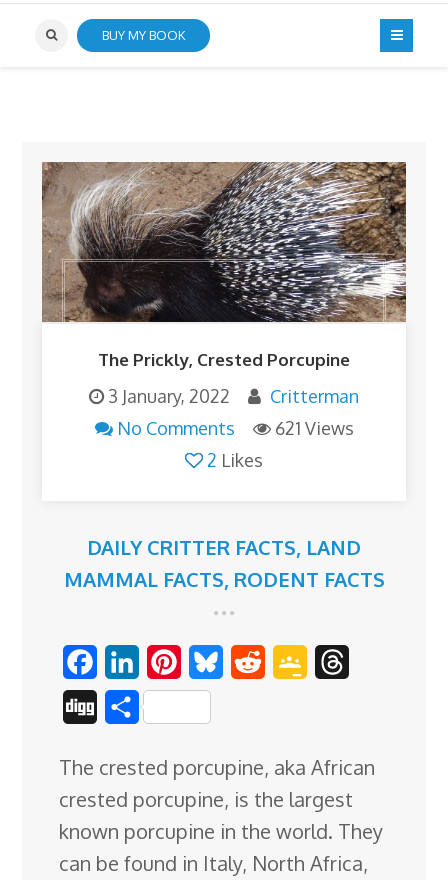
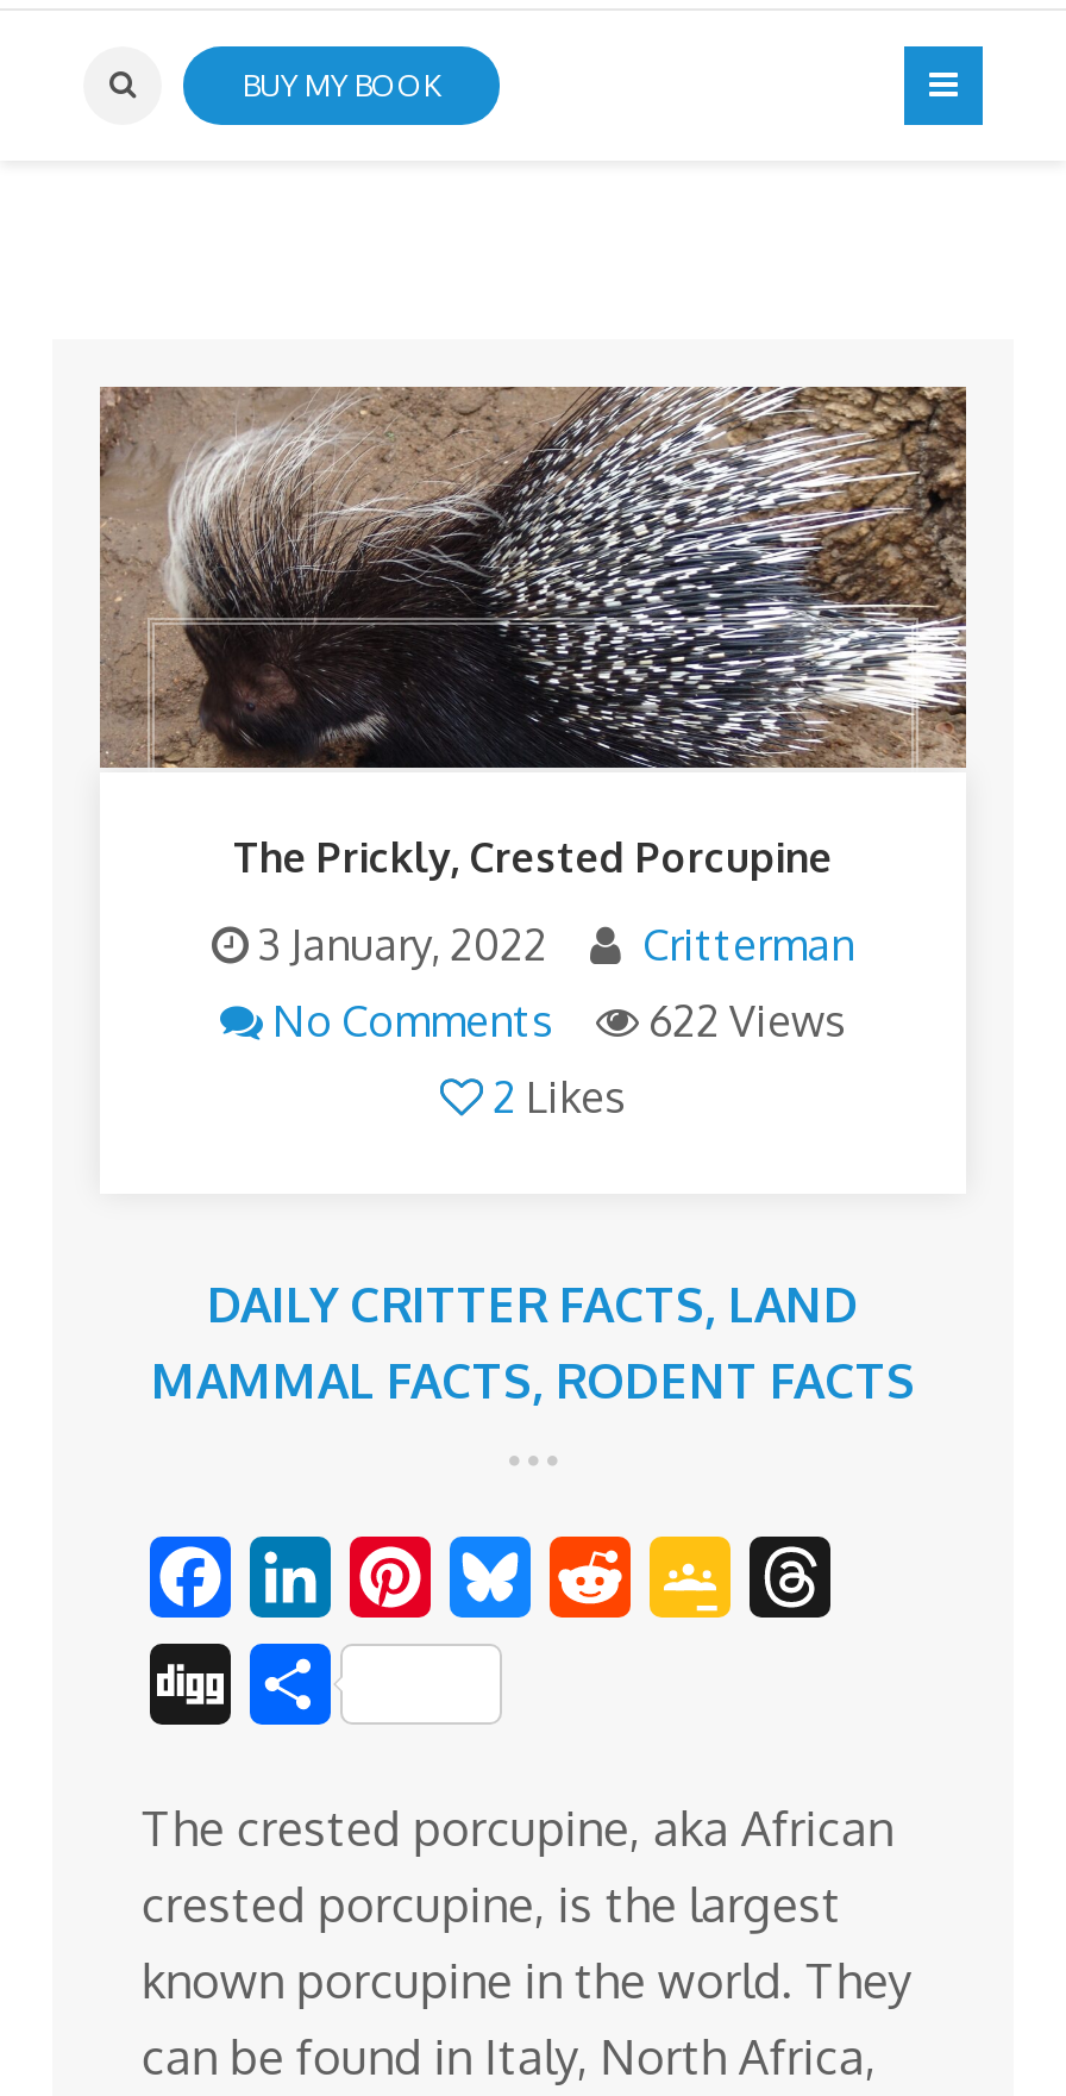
- No Comments 621 Views
+ No Comments 622 Views
